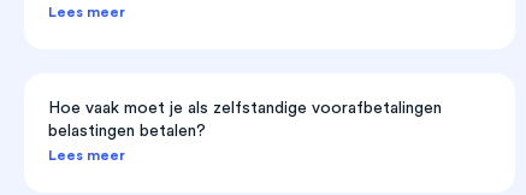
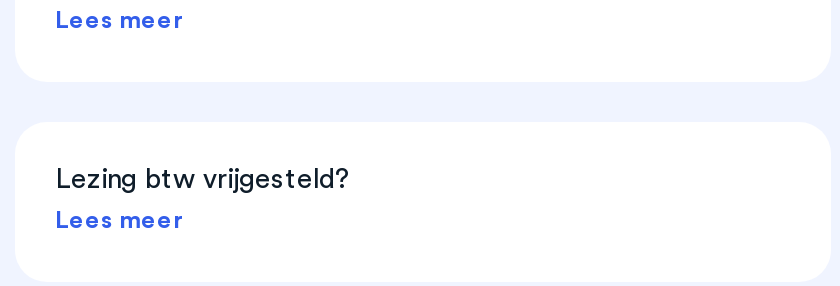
- Hoe vaak moet je als zelfstandige voorafbetalingen
- belastingen betalen?
+ Lezing btw vrijgesteld?
